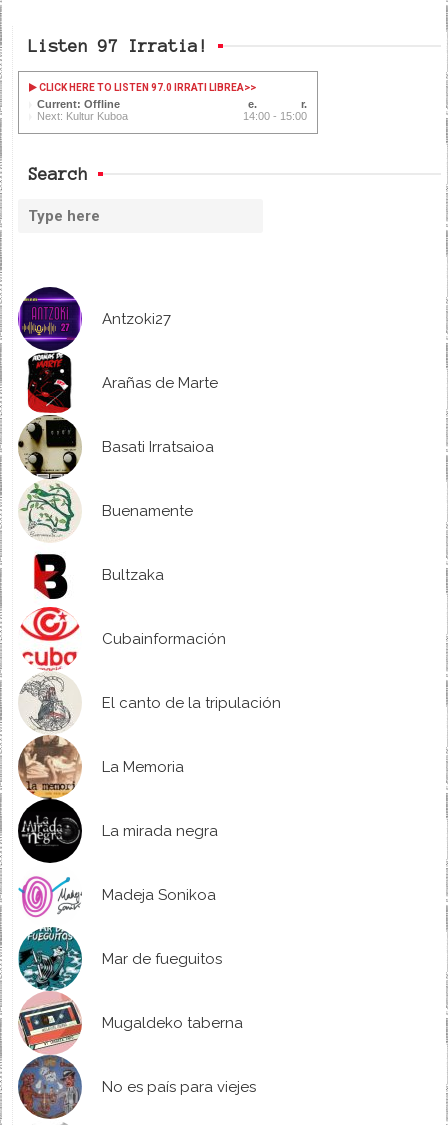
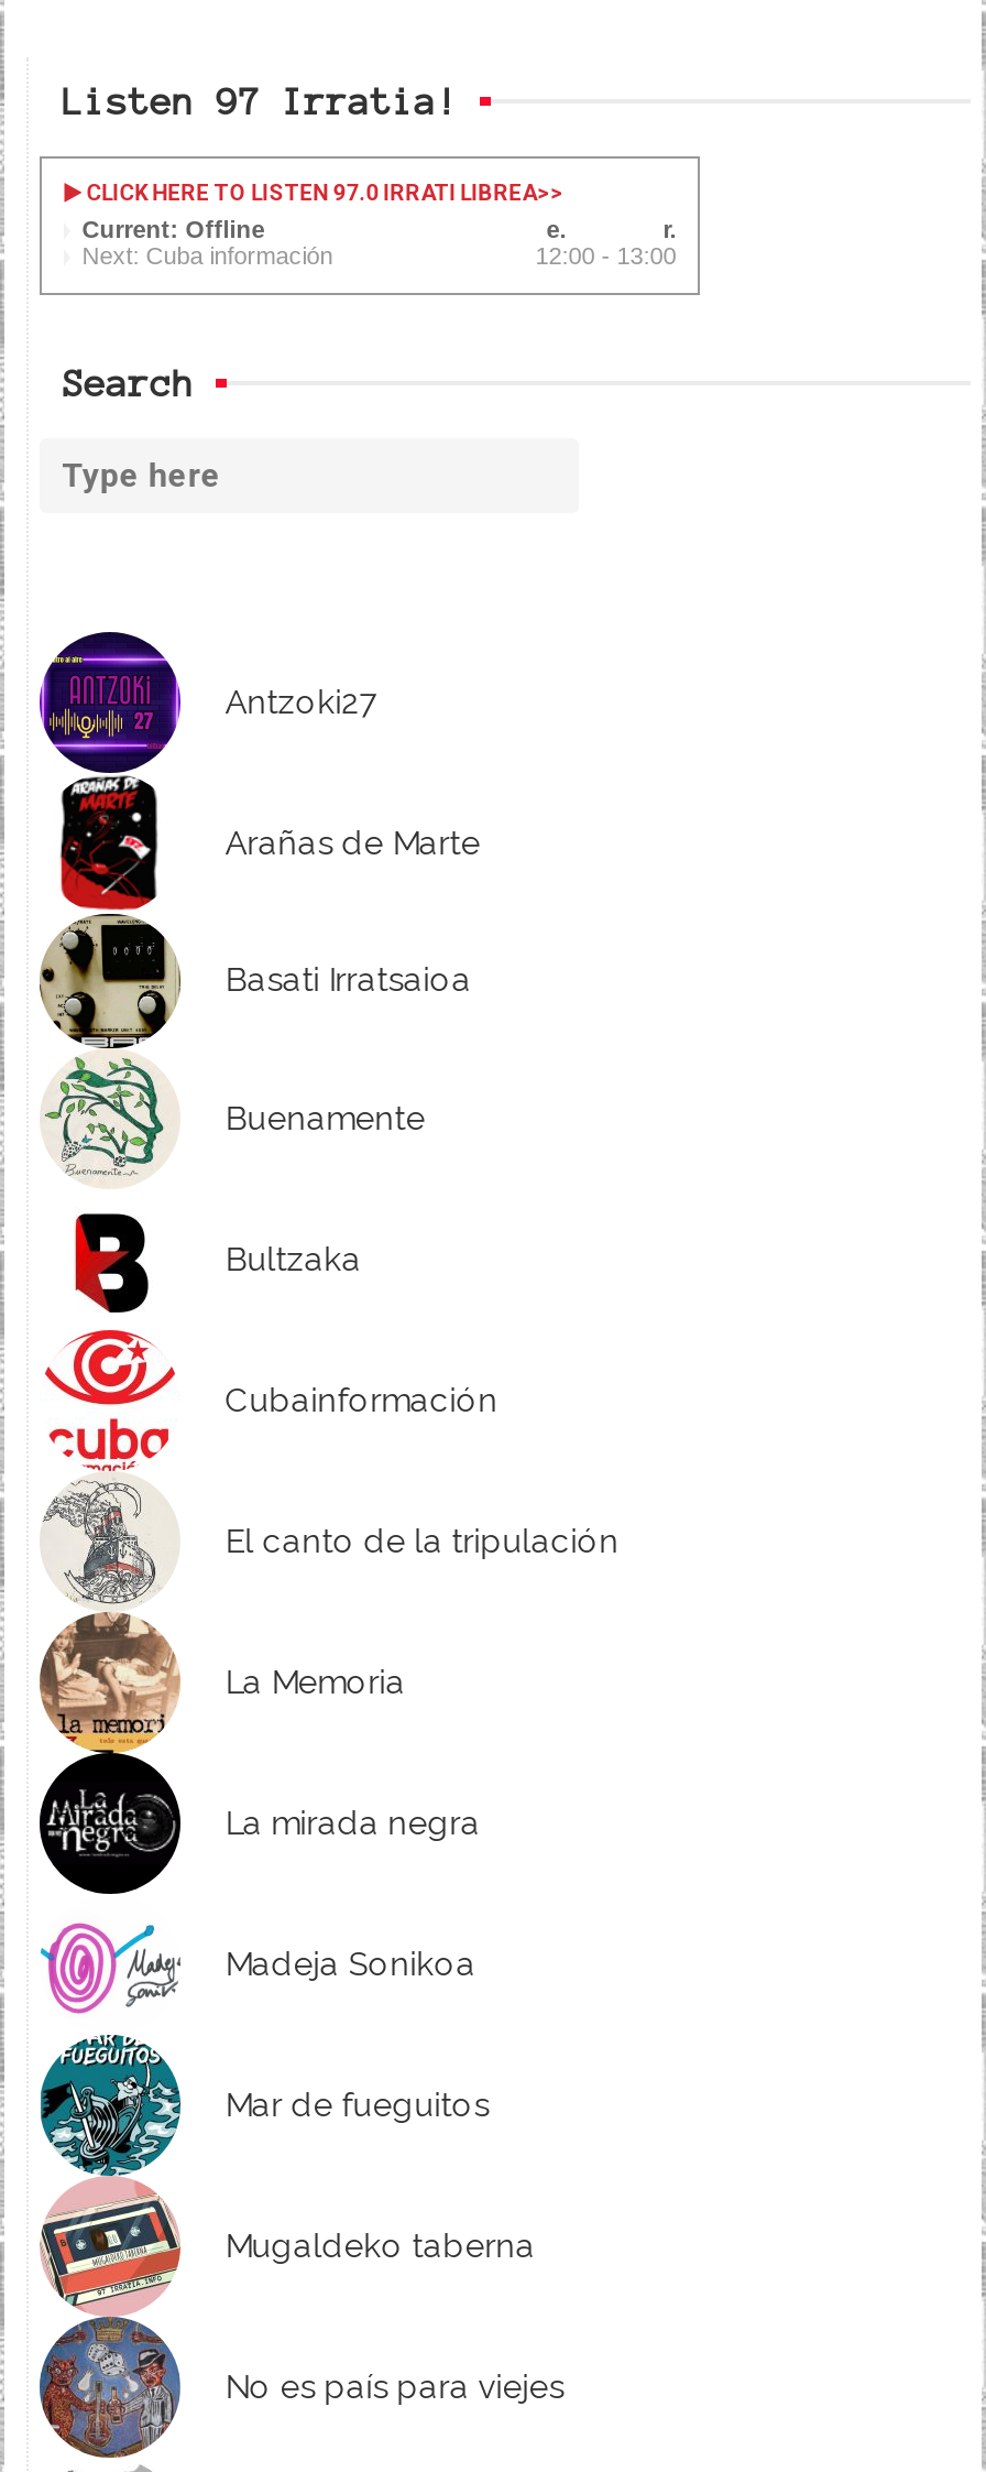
- Next: Kultur Kuboa
+ Next: Cuba información

- 14:00 - 15:00
+ 12:00 - 13:00
